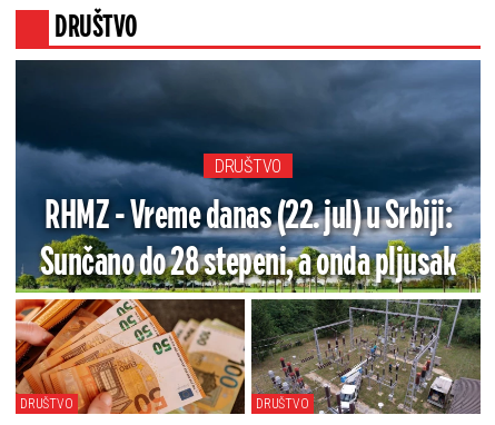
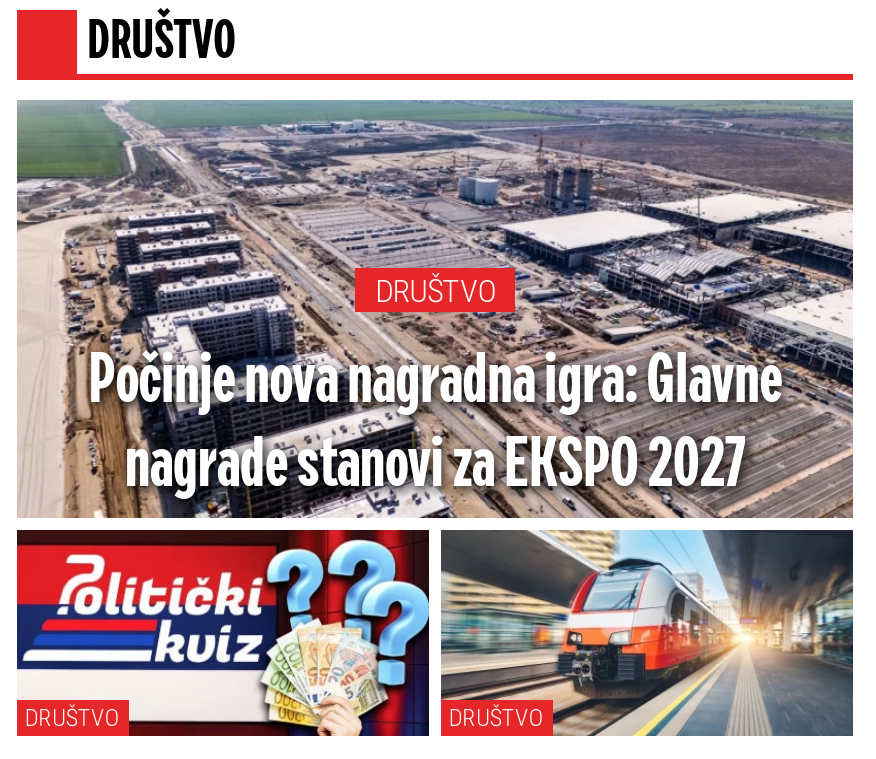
- [image]
- RHMZ - Vreme danas (22. jul) u Srbiji:
- Sunčano do 28 stepeni, a onda pljusak
+ [image]
+ Počinje nova nagradna igra: Glavne
+ nagrade stanovi za EKSPO 2027
